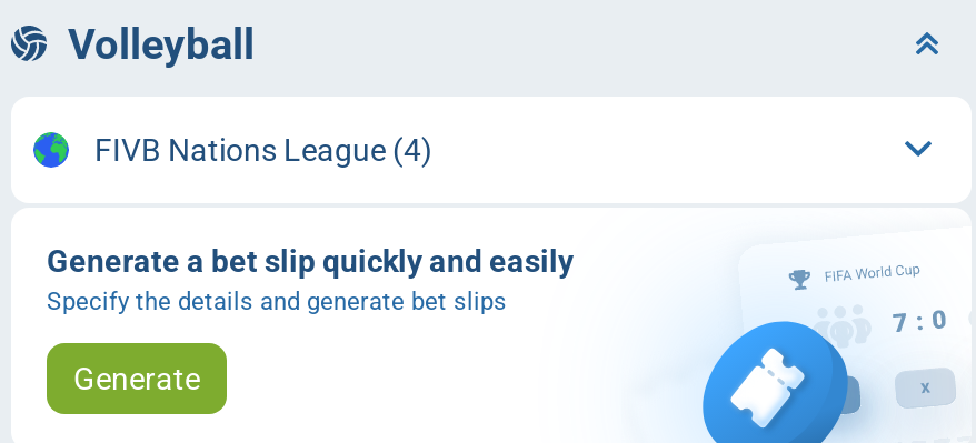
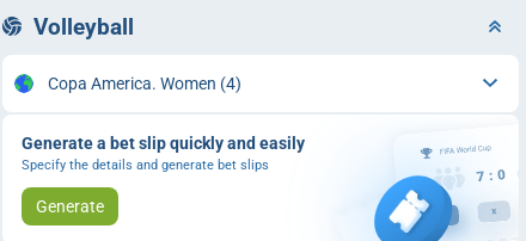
- FIVB Nations League (4)
+ Copa America. Women (4)
